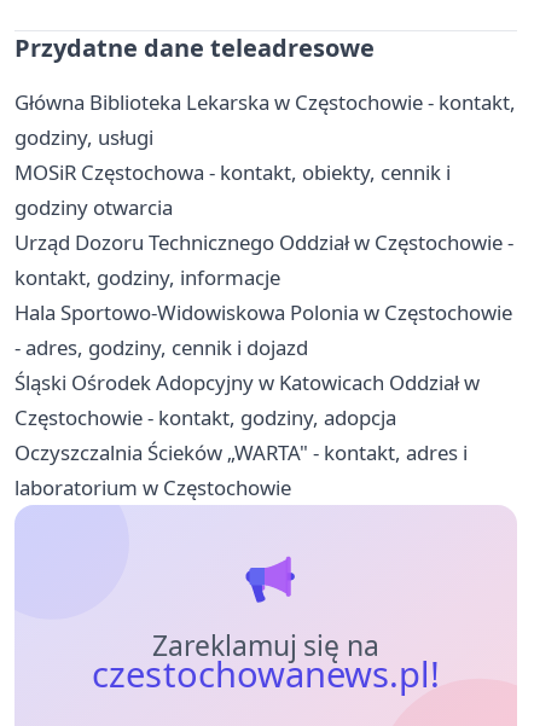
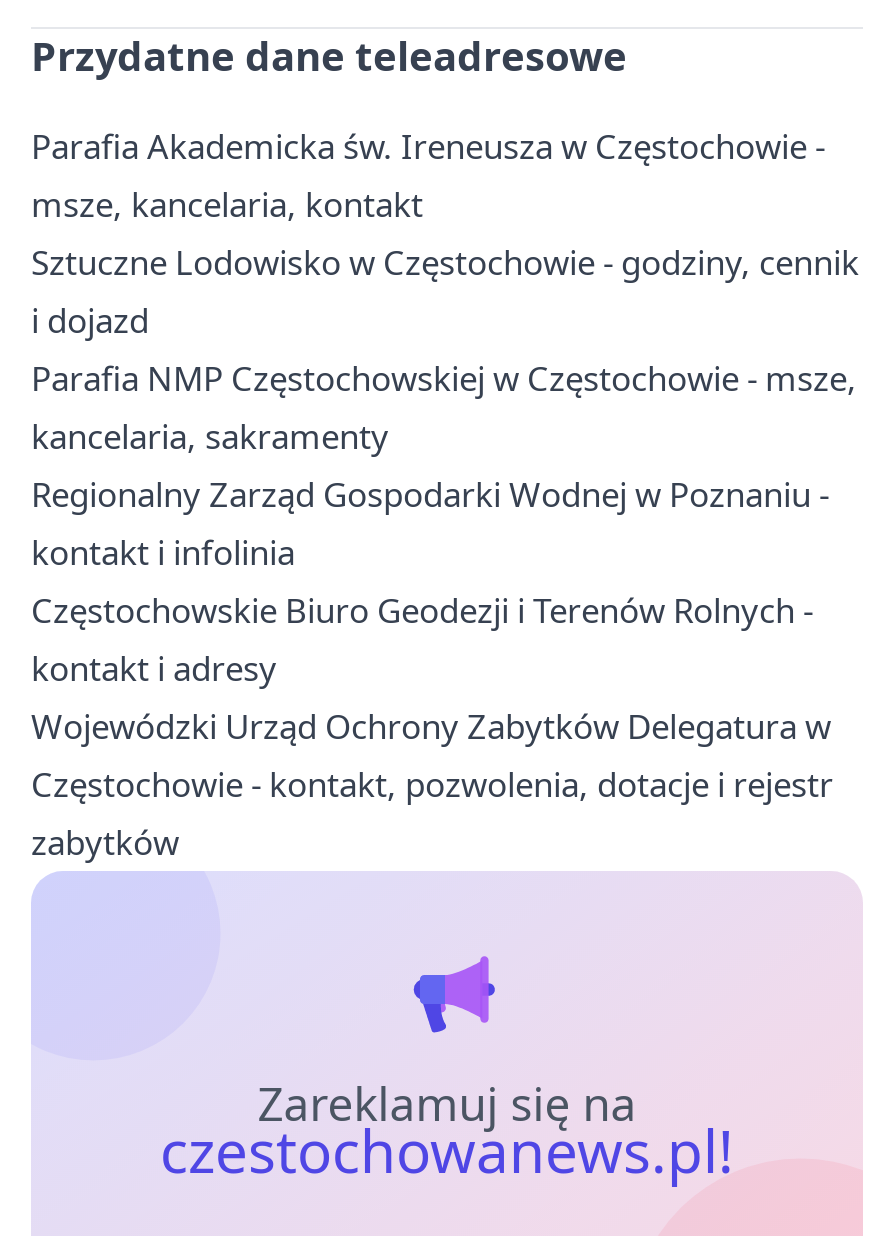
- Główna Biblioteka Lekarska w Częstochowie - kontakt,
- godziny, usługi
- MOSiR Częstochowa - kontakt, obiekty, cennik i
- godziny otwarcia
- Urząd Dozoru Technicznego Oddział w Częstochowie -
- kontakt, godziny, informacje
- Hala Sportowo-Widowiskowa Polonia w Częstochowie
- - adres, godziny, cennik i dojazd
- Śląski Ośrodek Adopcyjny w Katowicach Oddział w
- Częstochowie - kontakt, godziny, adopcja
- Oczyszczalnia Ścieków „WARTA" - kontakt, adres i
- laboratorium w Częstochowie
+ Parafia Akademicka św. Ireneusza w Częstochowie -
+ msze, kancelaria, kontakt
+ Sztuczne Lodowisko w Częstochowie - godziny, cennik
+ i dojazd
+ Parafia NMP Częstochowskiej w Częstochowie - msze,
+ kancelaria, sakramenty
+ Regionalny Zarząd Gospodarki Wodnej w Poznaniu -
+ kontakt i infolinia
+ Częstochowskie Biuro Geodezji i Terenów Rolnych -
+ kontakt i adresy
+ Wojewódzki Urząd Ochrony Zabytków Delegatura w
+ Częstochowie - kontakt, pozwolenia, dotacje i rejestr
+ zabytków
